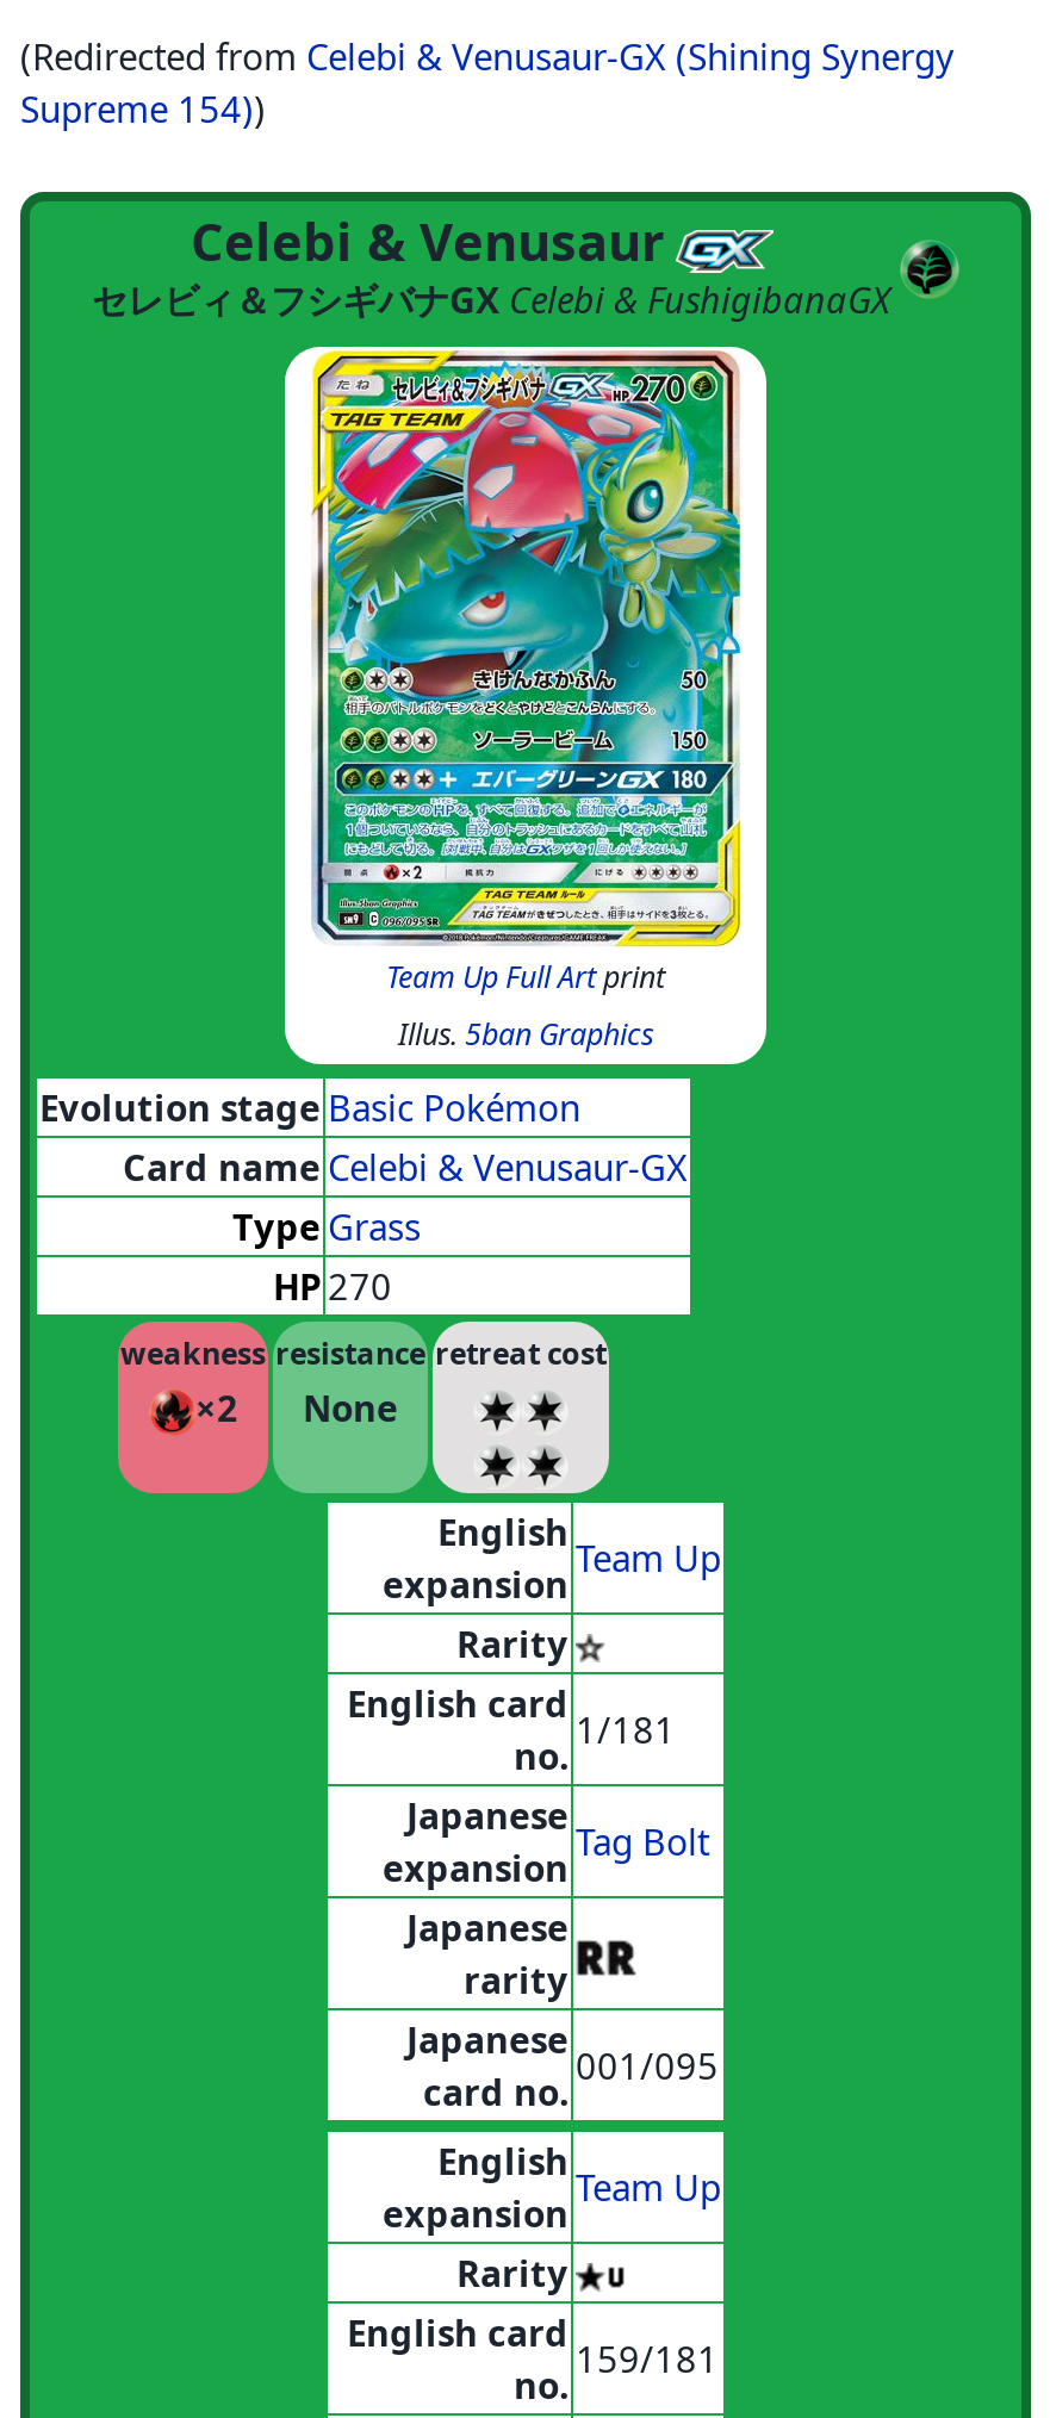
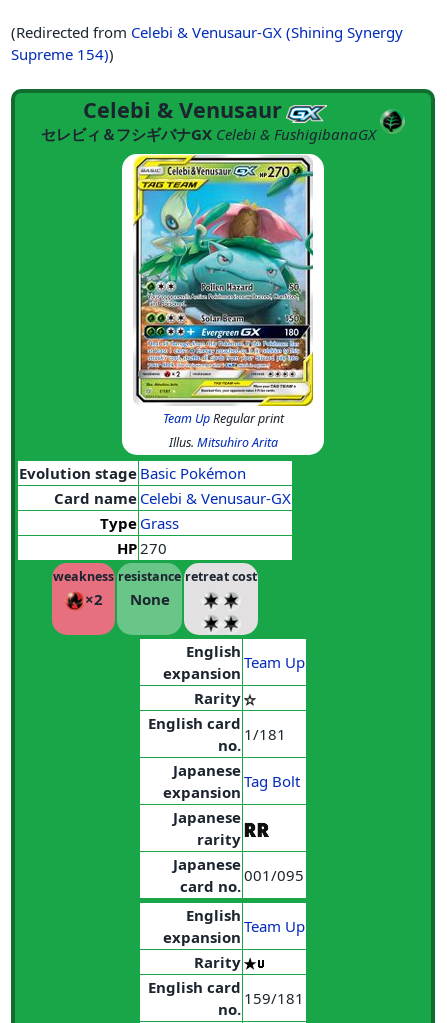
- [image]
- Team Up Full Artprint
- Illus. 5ban Graphics
+ [image]
+ Team UpRegular print
+ Illus. Mitsuhiro Arita
